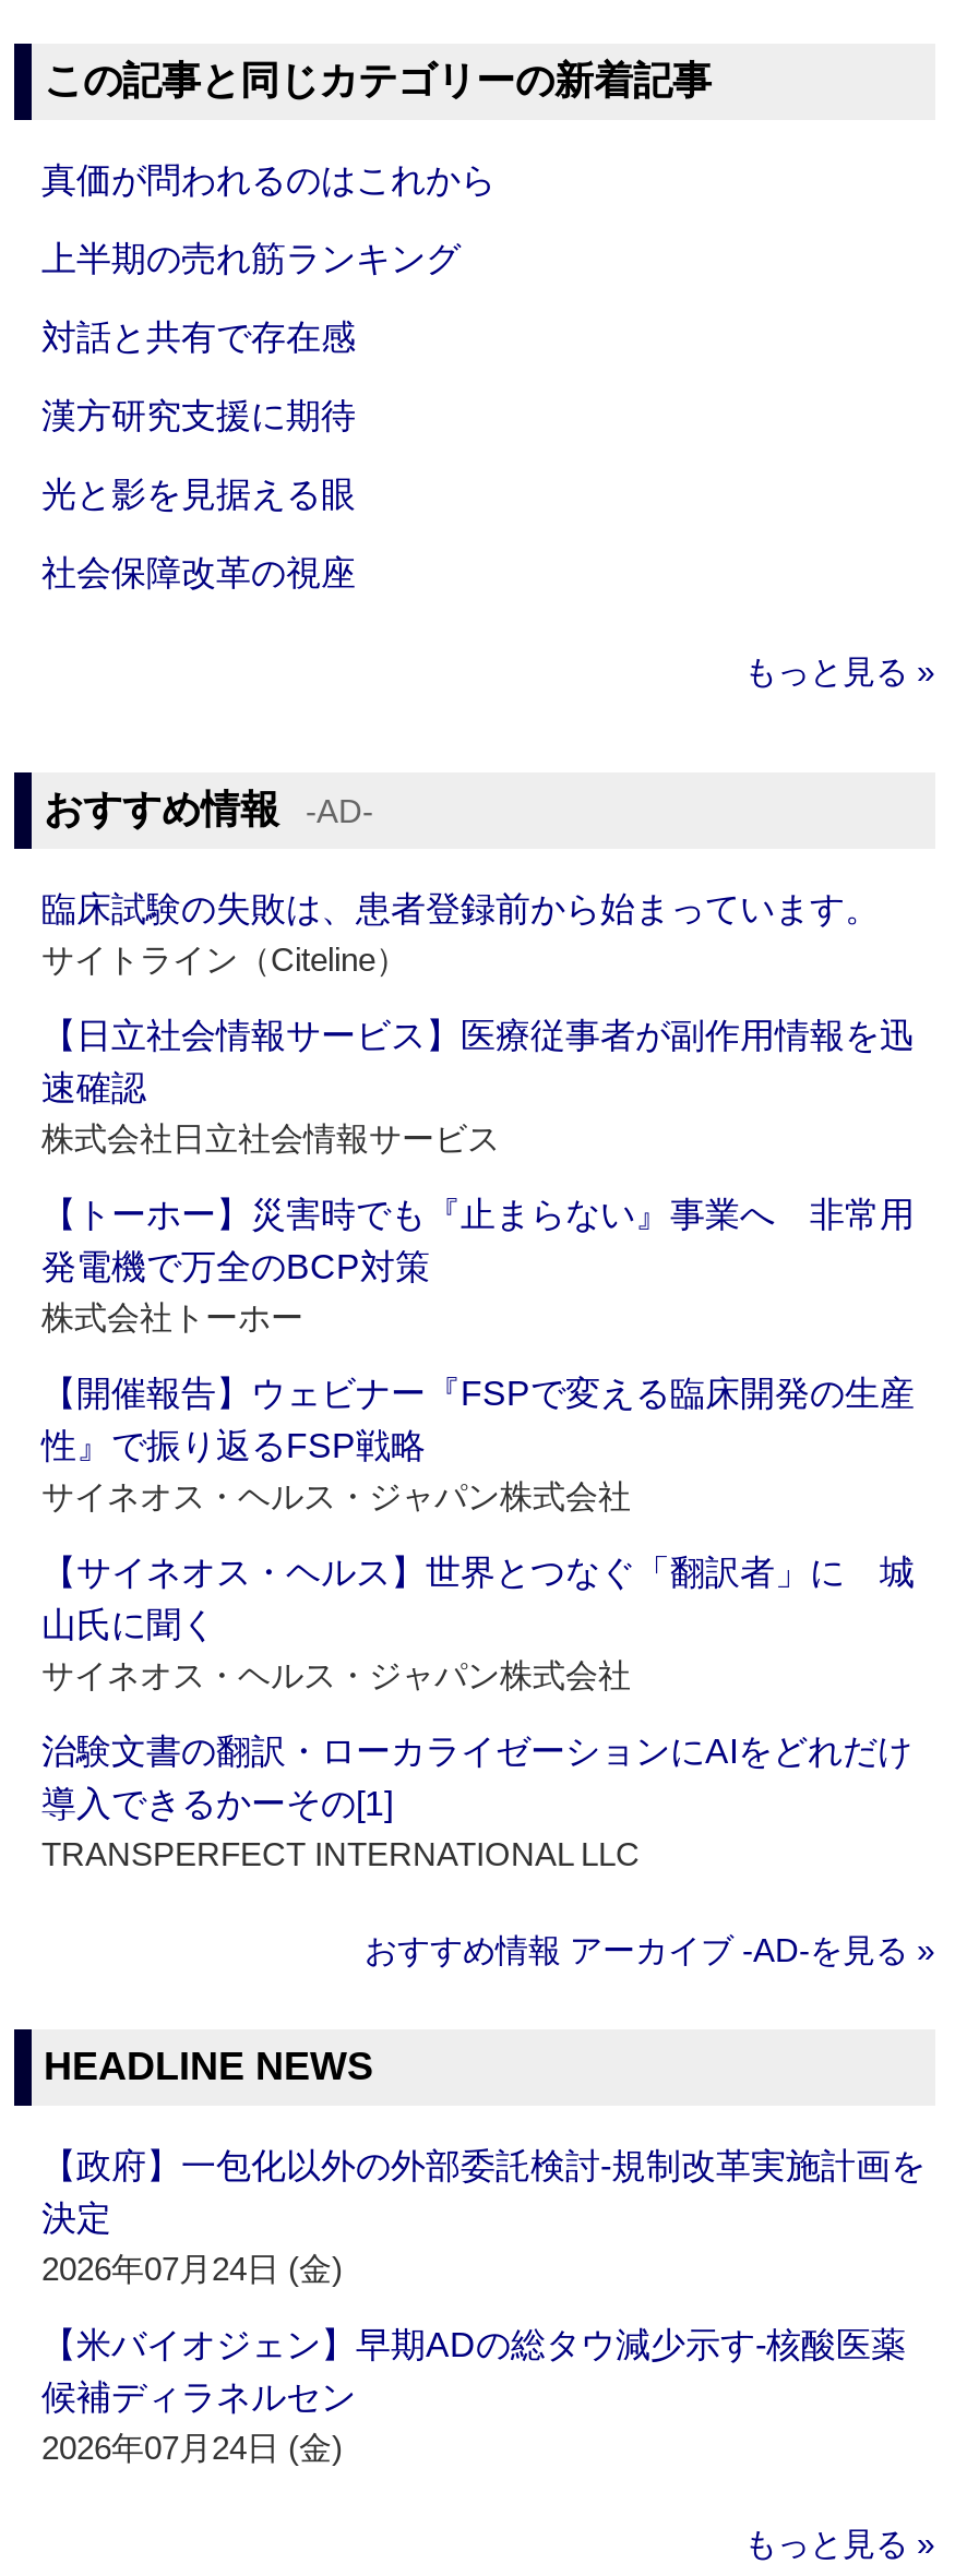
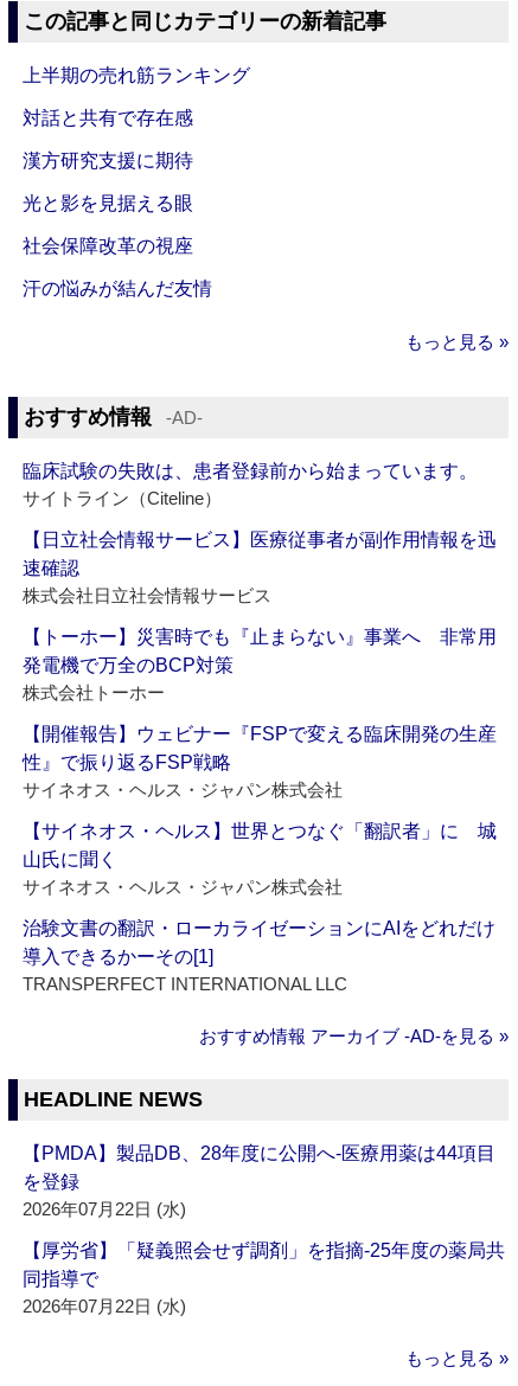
- 真価が問われるのはこれから

moved up: 上半期の売れ筋ランキング | 対話と共有で存在感 | 漢方研究支援に期待 | 光と影を見据える眼 | 社会保障改革の視座

+ 汗の悩みが結んだ友情

- 【政府】一包化以外の外部委託検討‐規制改革実施計画を
- 決定
- 2026年07月24日 (金)
+ 【PMDA】製品DB、28年度に公開へ‐医療用薬は44項目
+ を登録
+ 2026年07月22日 (水)

- 【米バイオジェン】早期ADの総タウ減少示す‐核酸医薬
- 候補ディラネルセン
- 2026年07月24日 (金)
+ 【厚労省】「疑義照会せず調剤」を指摘‐25年度の薬局共
+ 同指導で
+ 2026年07月22日 (水)
